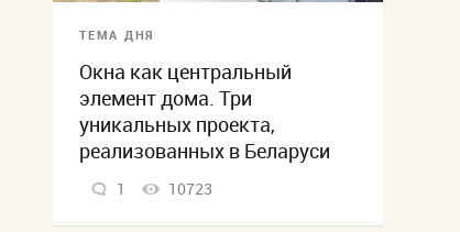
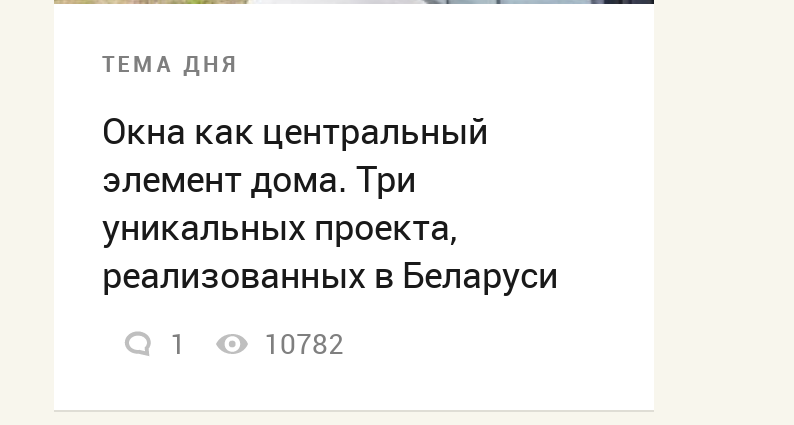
- 10723
+ 10782
